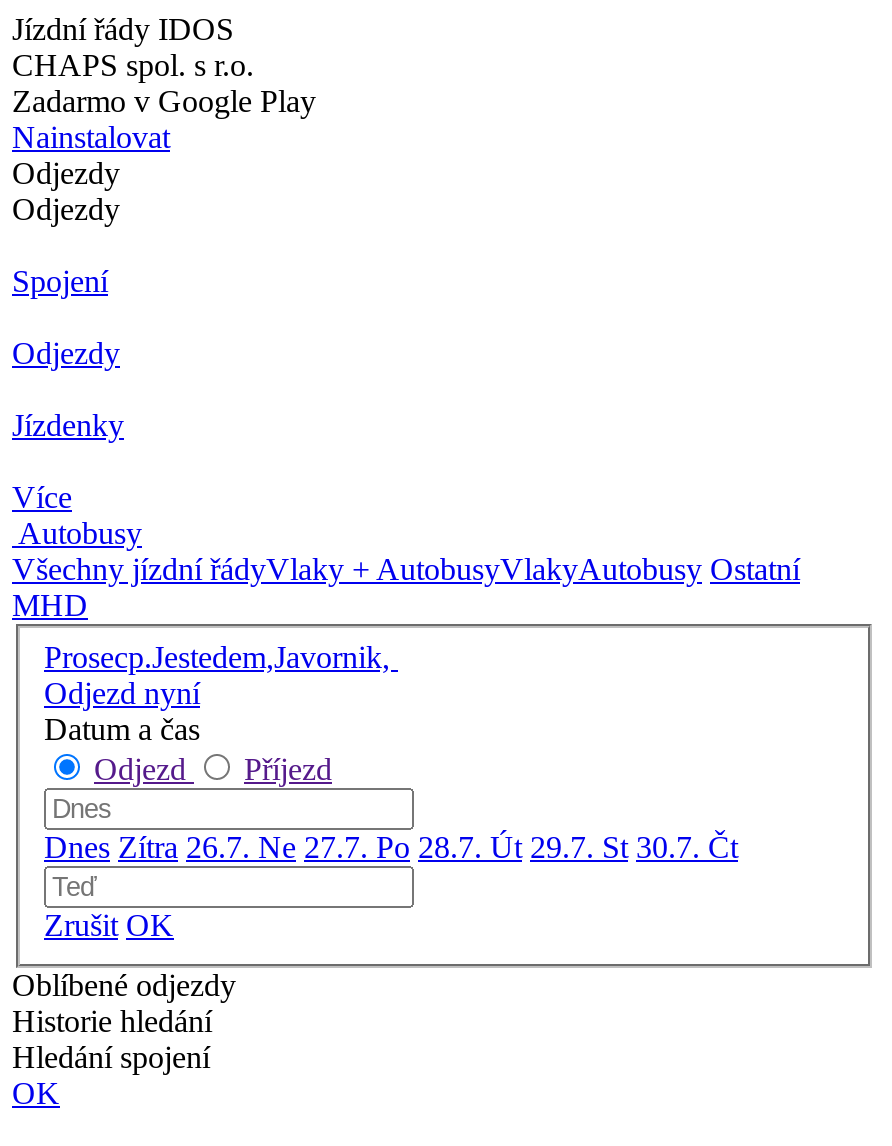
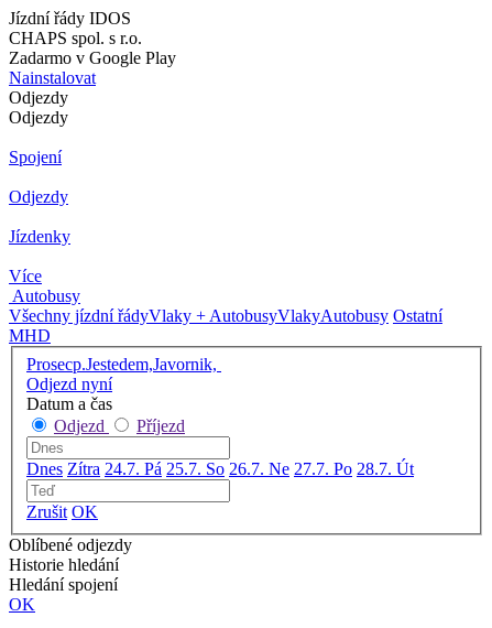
- Dnes Zítra 26.7. Ne 27.7. Po 28.7. Út 29.7. St 30.7. Čt
+ Dnes Zítra 24.7. Pá 25.7. So 26.7. Ne 27.7. Po 28.7. Út
